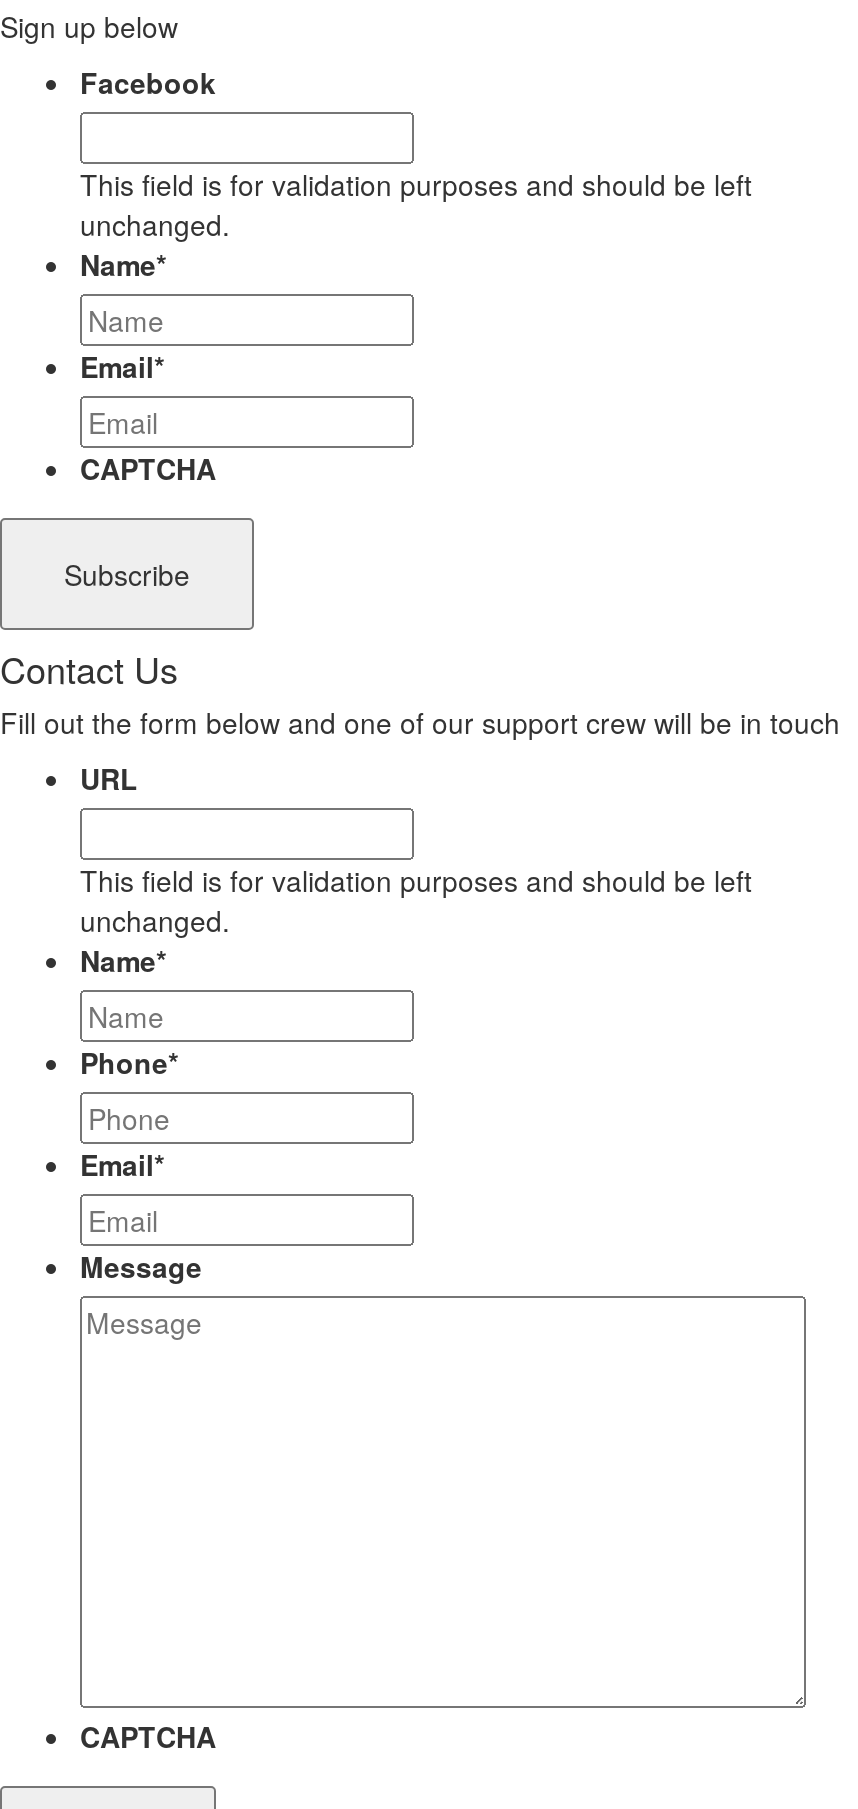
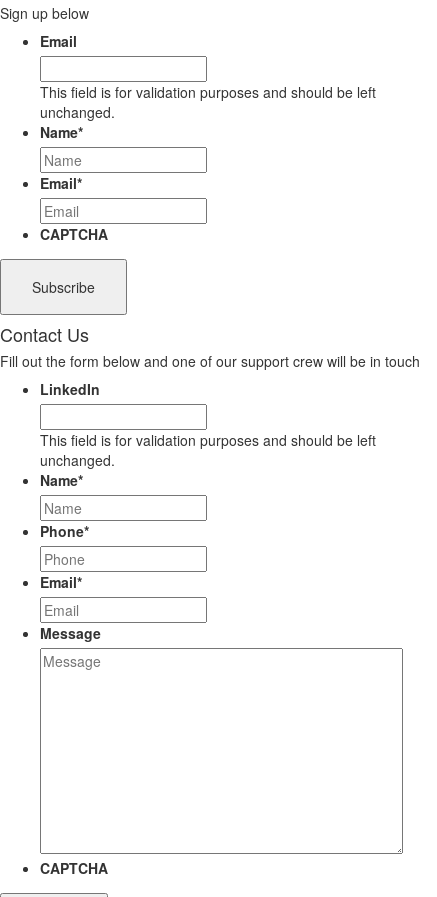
- Facebook
+ Email

- URL
+ LinkedIn
